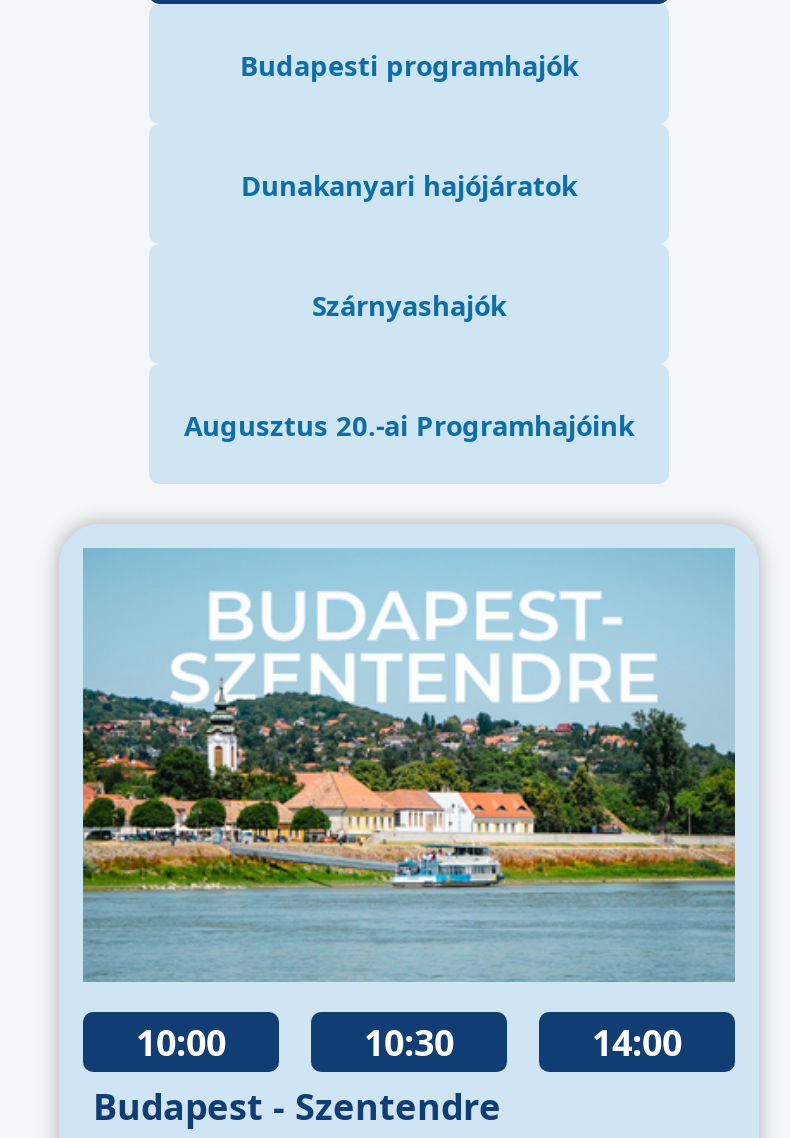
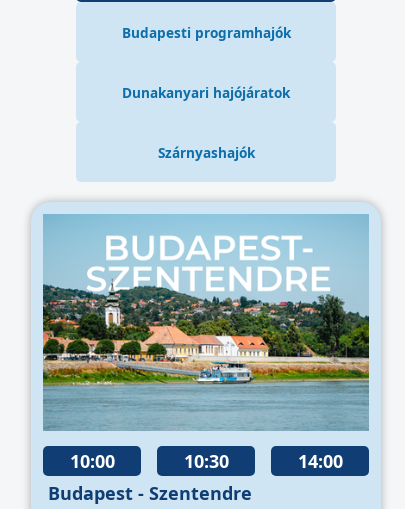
- Augusztus 20.-ai Programhajóink
